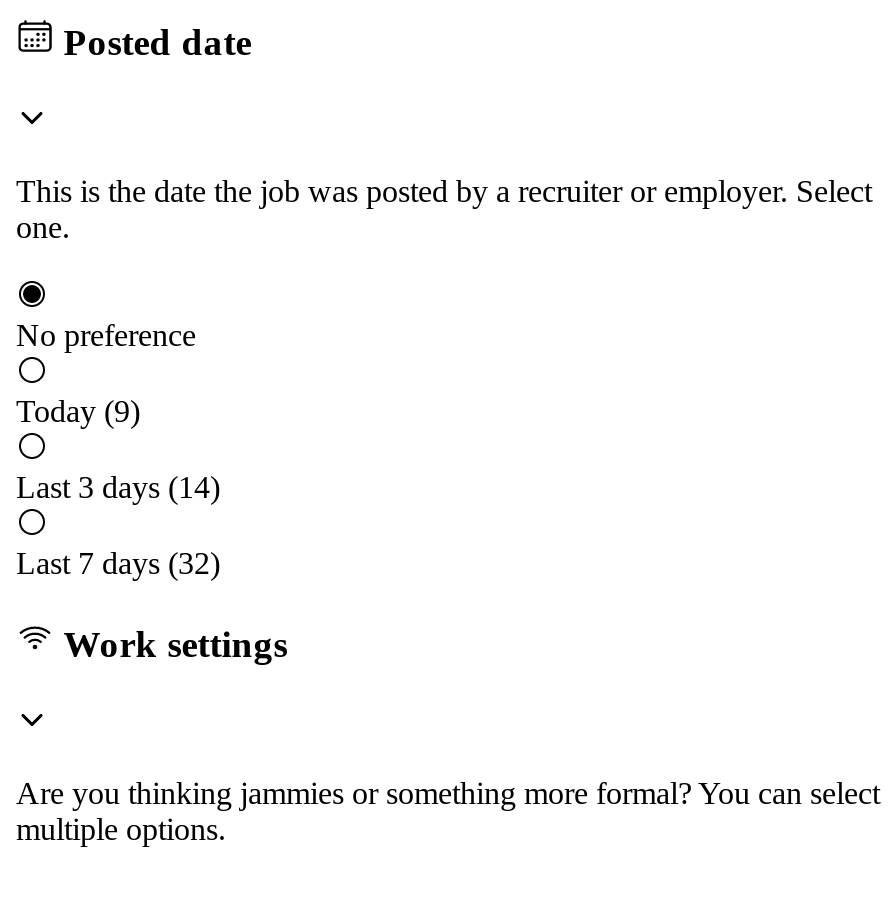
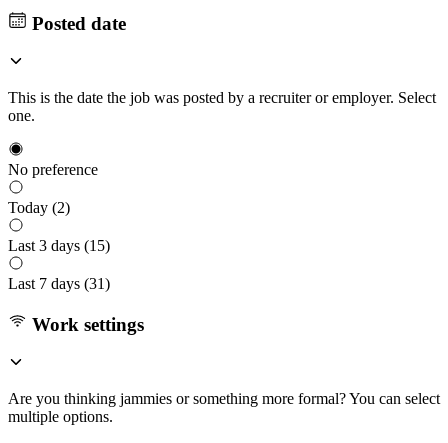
- Today (9)
+ Today (2)

- Last 3 days (14)
+ Last 3 days (15)

- Last 7 days (32)
+ Last 7 days (31)
